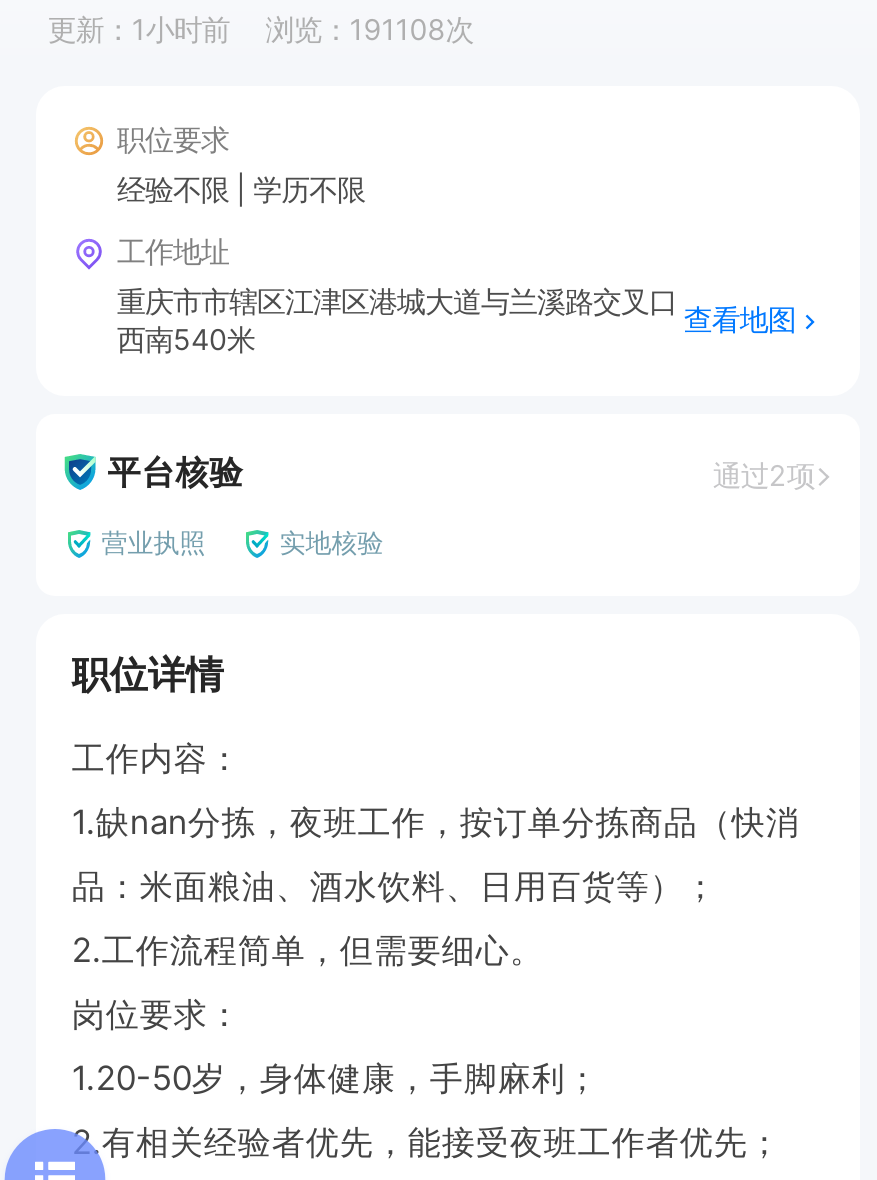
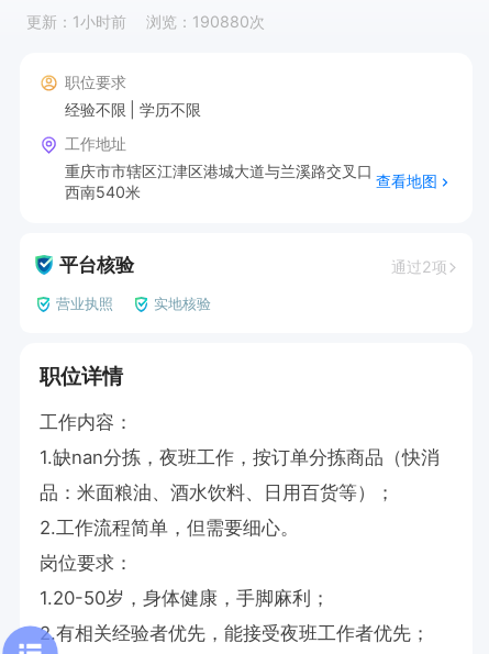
- 更新：1小时前 浏览：191108次
+ 更新：1小时前 浏览：190880次
